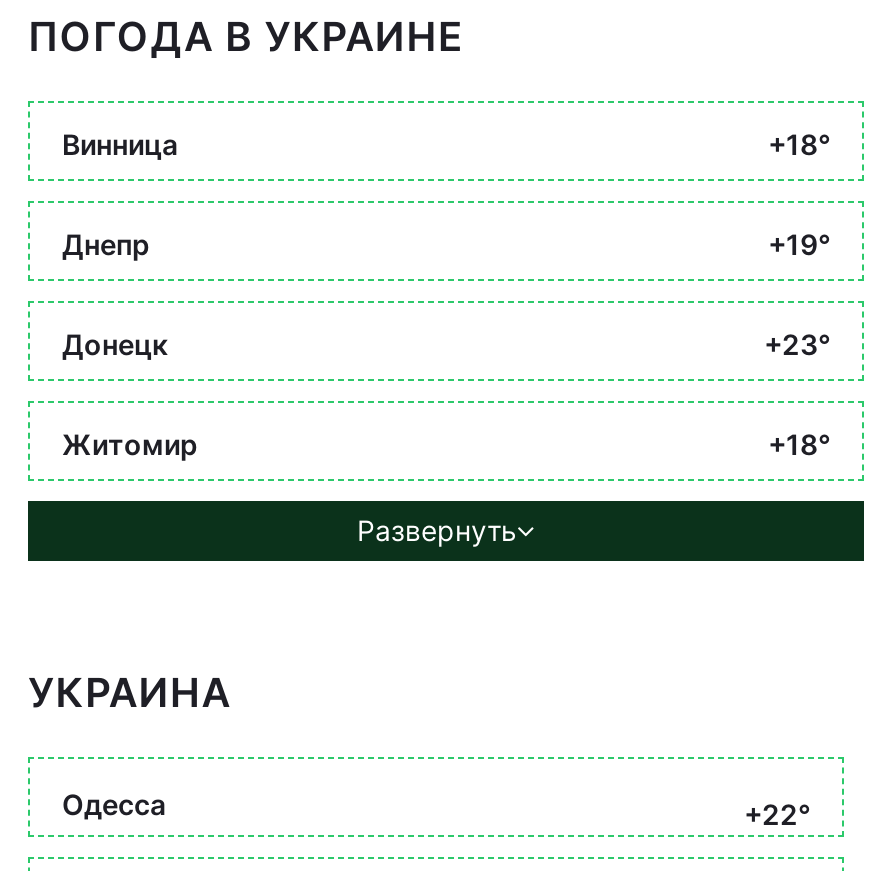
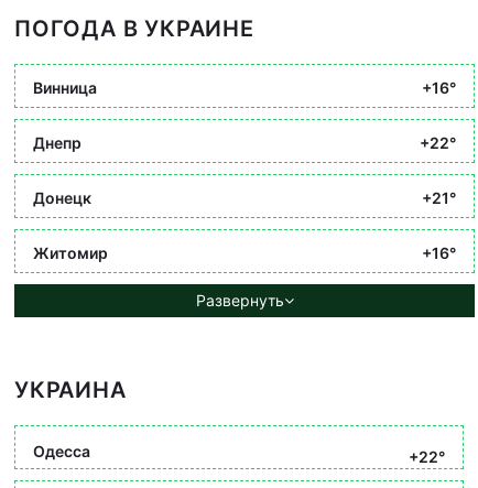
- +18°
+ +16°

- +19°
+ +22°

- +23°
+ +21°

- +18°
+ +16°
